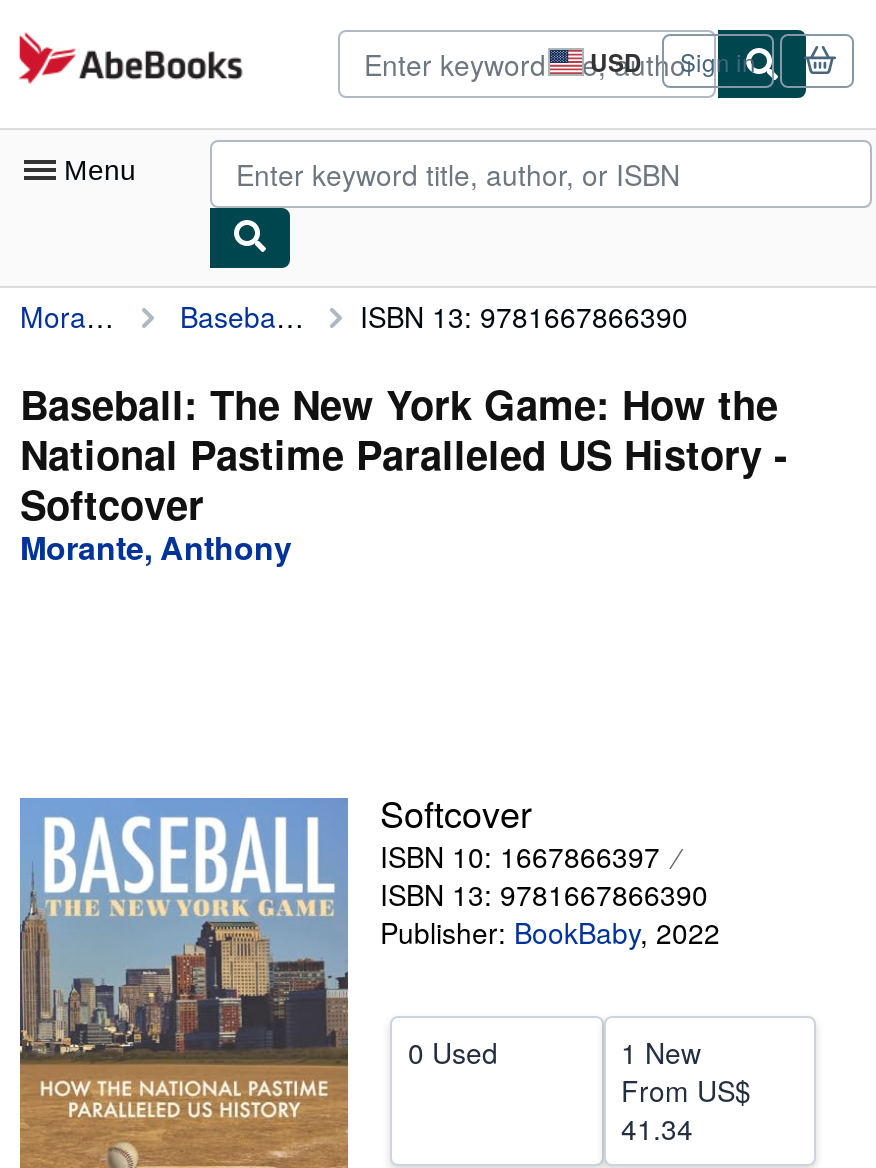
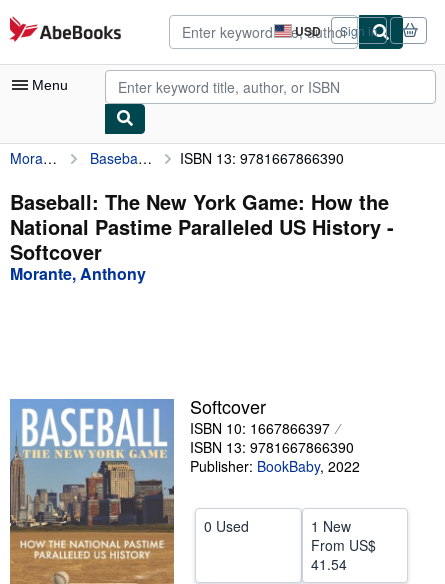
- 41.34
+ 41.54
